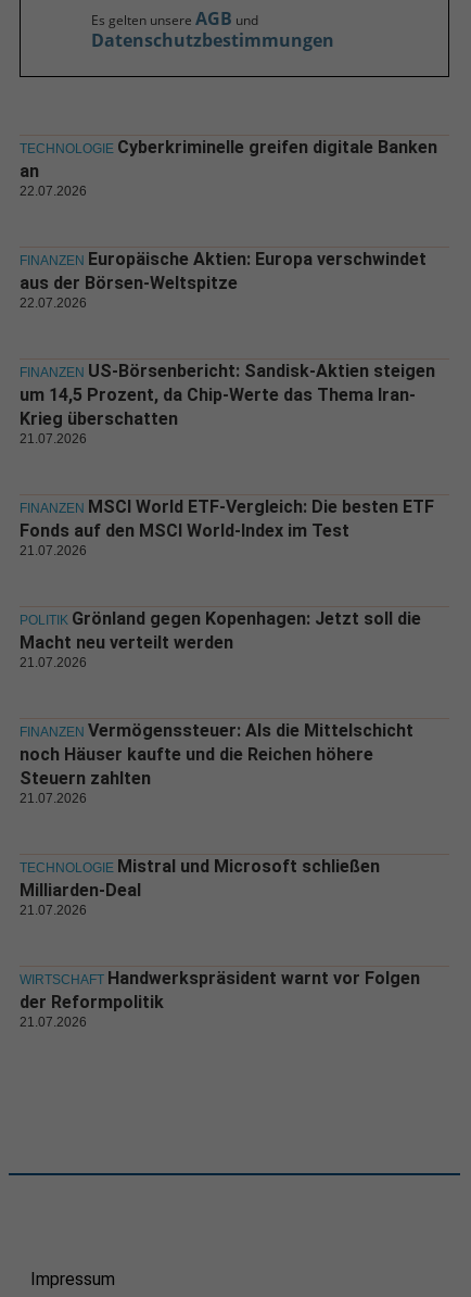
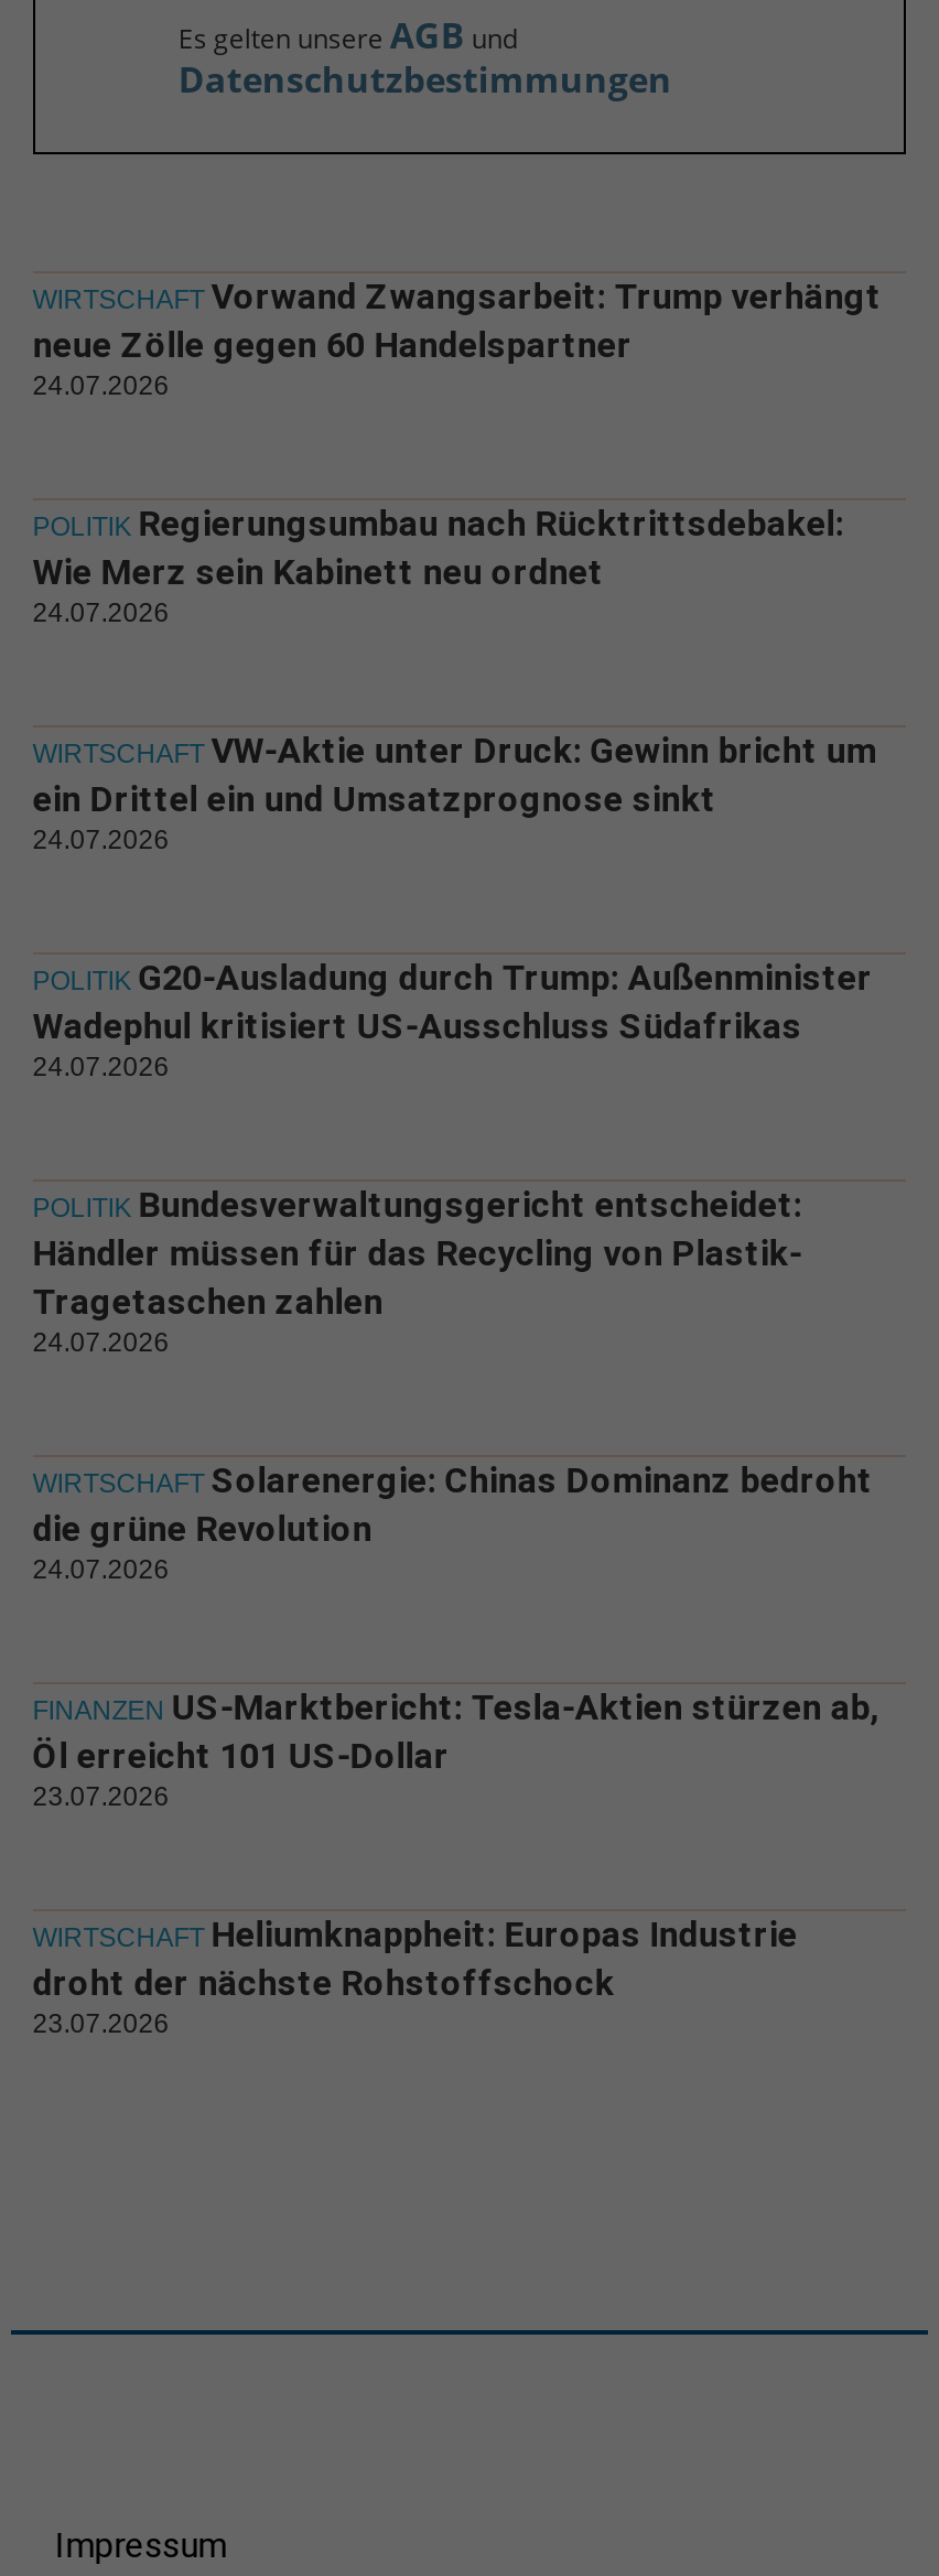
- TECHNOLOGIE Cyberkriminelle greifen digitale Banken
- an
- 22.07.2026
+ WIRTSCHAFT Vorwand Zwangsarbeit: Trump verhängt
+ neue Zölle gegen 60 Handelspartner
+ 24.07.2026

- FINANZEN Europäische Aktien: Europa verschwindet
- aus der Börsen-Weltspitze
- 22.07.2026
+ POLITIK Regierungsumbau nach Rücktrittsdebakel:
+ Wie Merz sein Kabinett neu ordnet
+ 24.07.2026

- FINANZEN US-Börsenbericht: Sandisk-Aktien steigen
- um 14,5 Prozent, da Chip-Werte das Thema Iran-
- Krieg überschatten
- 21.07.2026
+ WIRTSCHAFT VW-Aktie unter Druck: Gewinn bricht um
+ ein Drittel ein und Umsatzprognose sinkt
+ 24.07.2026

- FINANZEN MSCI World ETF-Vergleich: Die besten ETF
- Fonds auf den MSCI World-Index im Test
- 21.07.2026
+ POLITIK G20-Ausladung durch Trump: Außenminister
+ Wadephul kritisiert US-Ausschluss Südafrikas
+ 24.07.2026

- POLITIK Grönland gegen Kopenhagen: Jetzt soll die
- Macht neu verteilt werden
- 21.07.2026
+ POLITIK Bundesverwaltungsgericht entscheidet:
+ Händler müssen für das Recycling von Plastik-
+ Tragetaschen zahlen
+ 24.07.2026

- FINANZEN Vermögenssteuer: Als die Mittelschicht
- noch Häuser kaufte und die Reichen höhere
- Steuern zahlten
- 21.07.2026
+ WIRTSCHAFT Solarenergie: Chinas Dominanz bedroht
+ die grüne Revolution
+ 24.07.2026

- TECHNOLOGIE Mistral und Microsoft schließen
- Milliarden-Deal
- 21.07.2026
+ FINANZEN US-Marktbericht: Tesla-Aktien stürzen ab,
+ Öl erreicht 101 US-Dollar
+ 23.07.2026

- WIRTSCHAFT Handwerkspräsident warnt vor Folgen
- der Reformpolitik
- 21.07.2026
+ WIRTSCHAFT Heliumknappheit: Europas Industrie
+ droht der nächste Rohstoffschock
+ 23.07.2026
